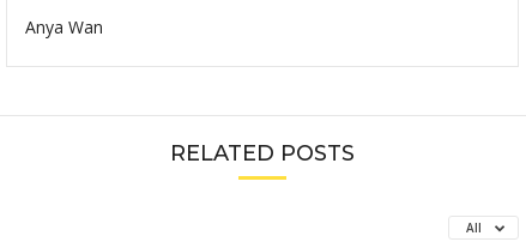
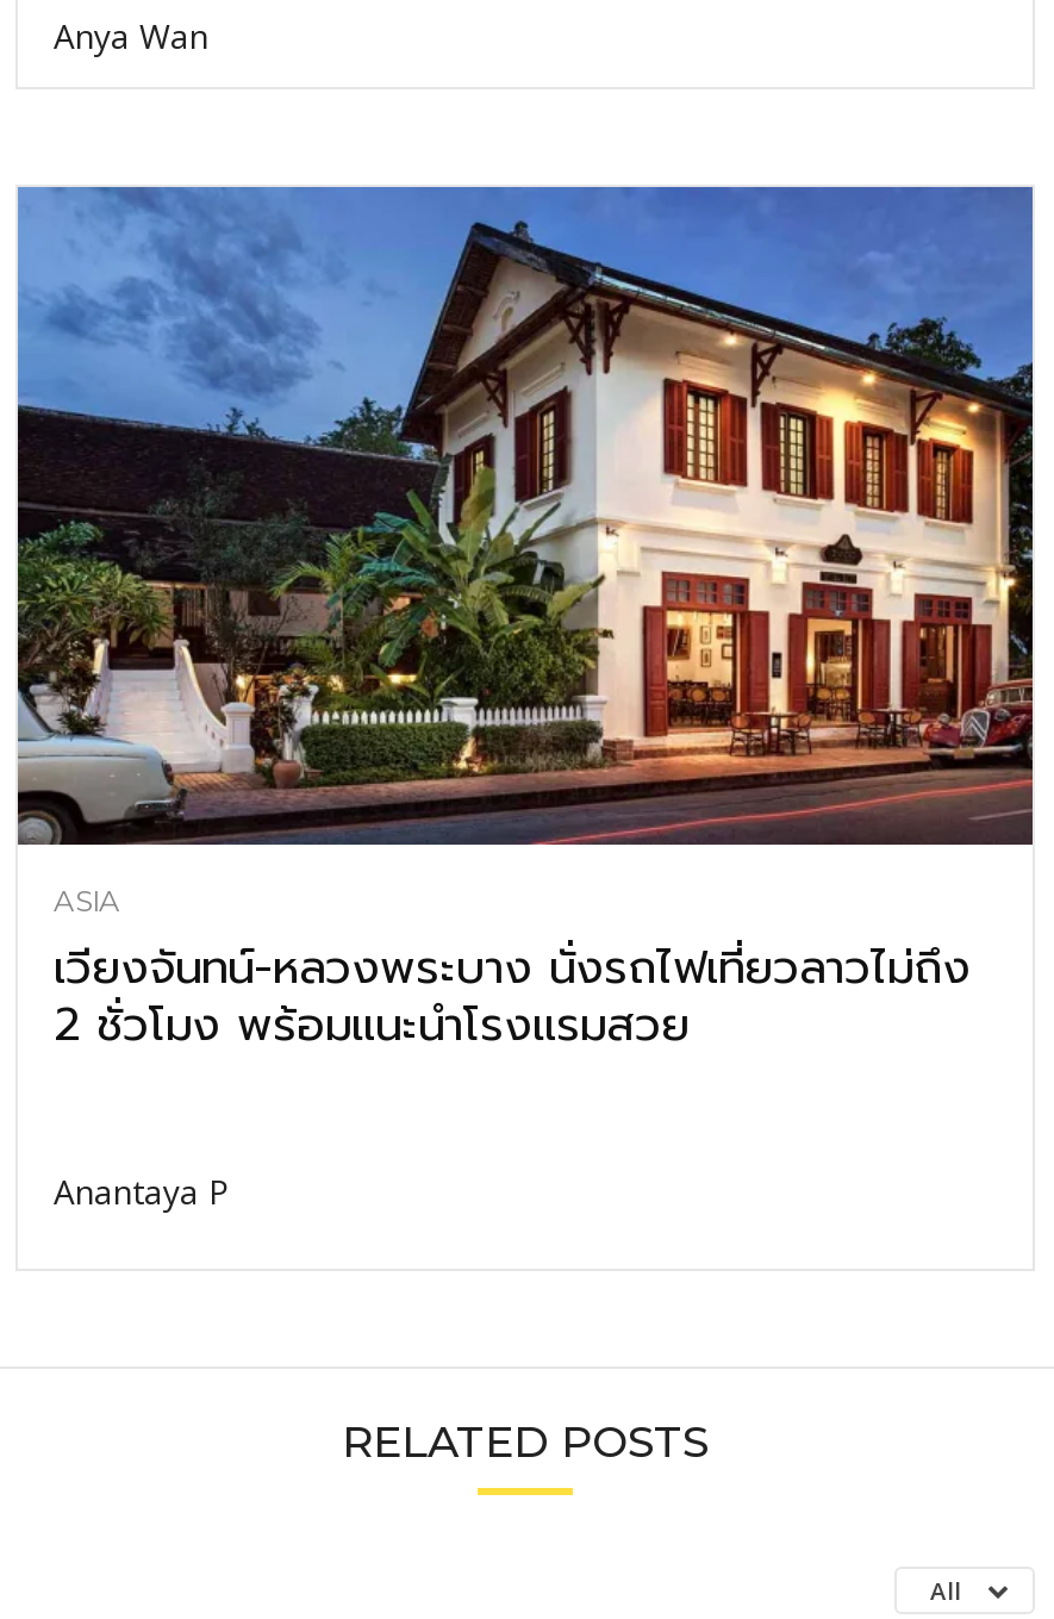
+ [image]
+ ASIA
+ เวียงจันทน์-หลวงพระบาง นั่งรถไฟเที่ยวลาวไม่ถึง
+ 2 ชั่วโมง พร้อมแนะนำโรงแรมสวย
+ Anantaya P
